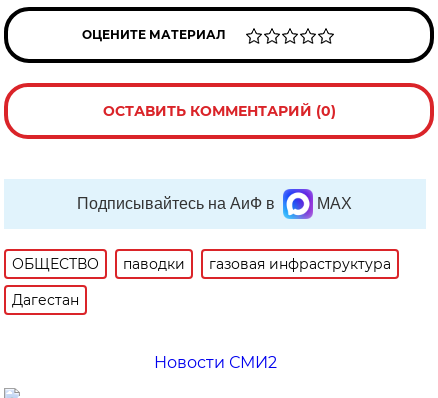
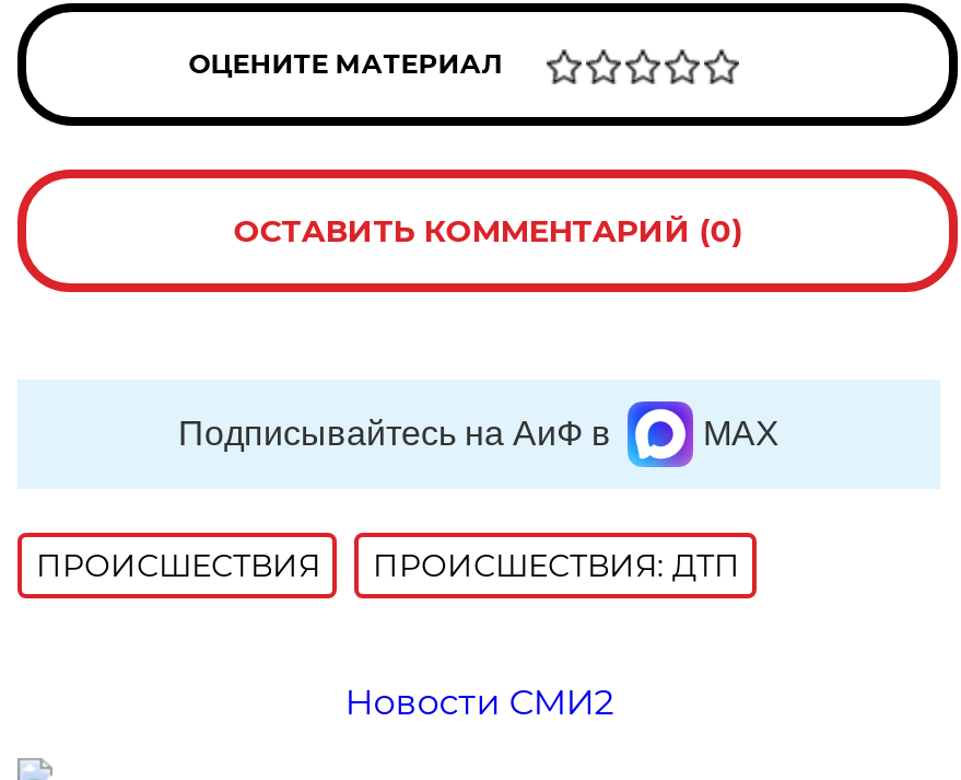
- ОБЩЕСТВО
- паводки
- газовая инфраструктура
- Дагестан
+ ПРОИСШЕСТВИЯ
+ ПРОИСШЕСТВИЯ: ДТП
